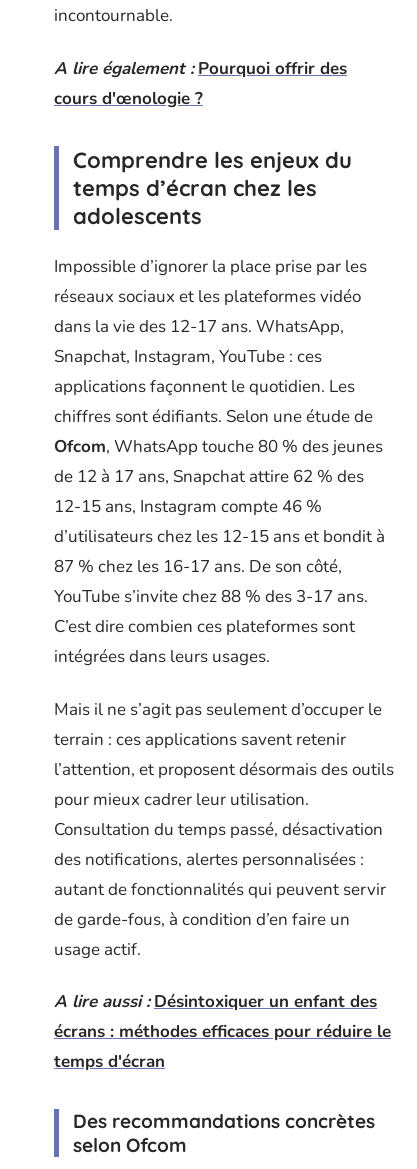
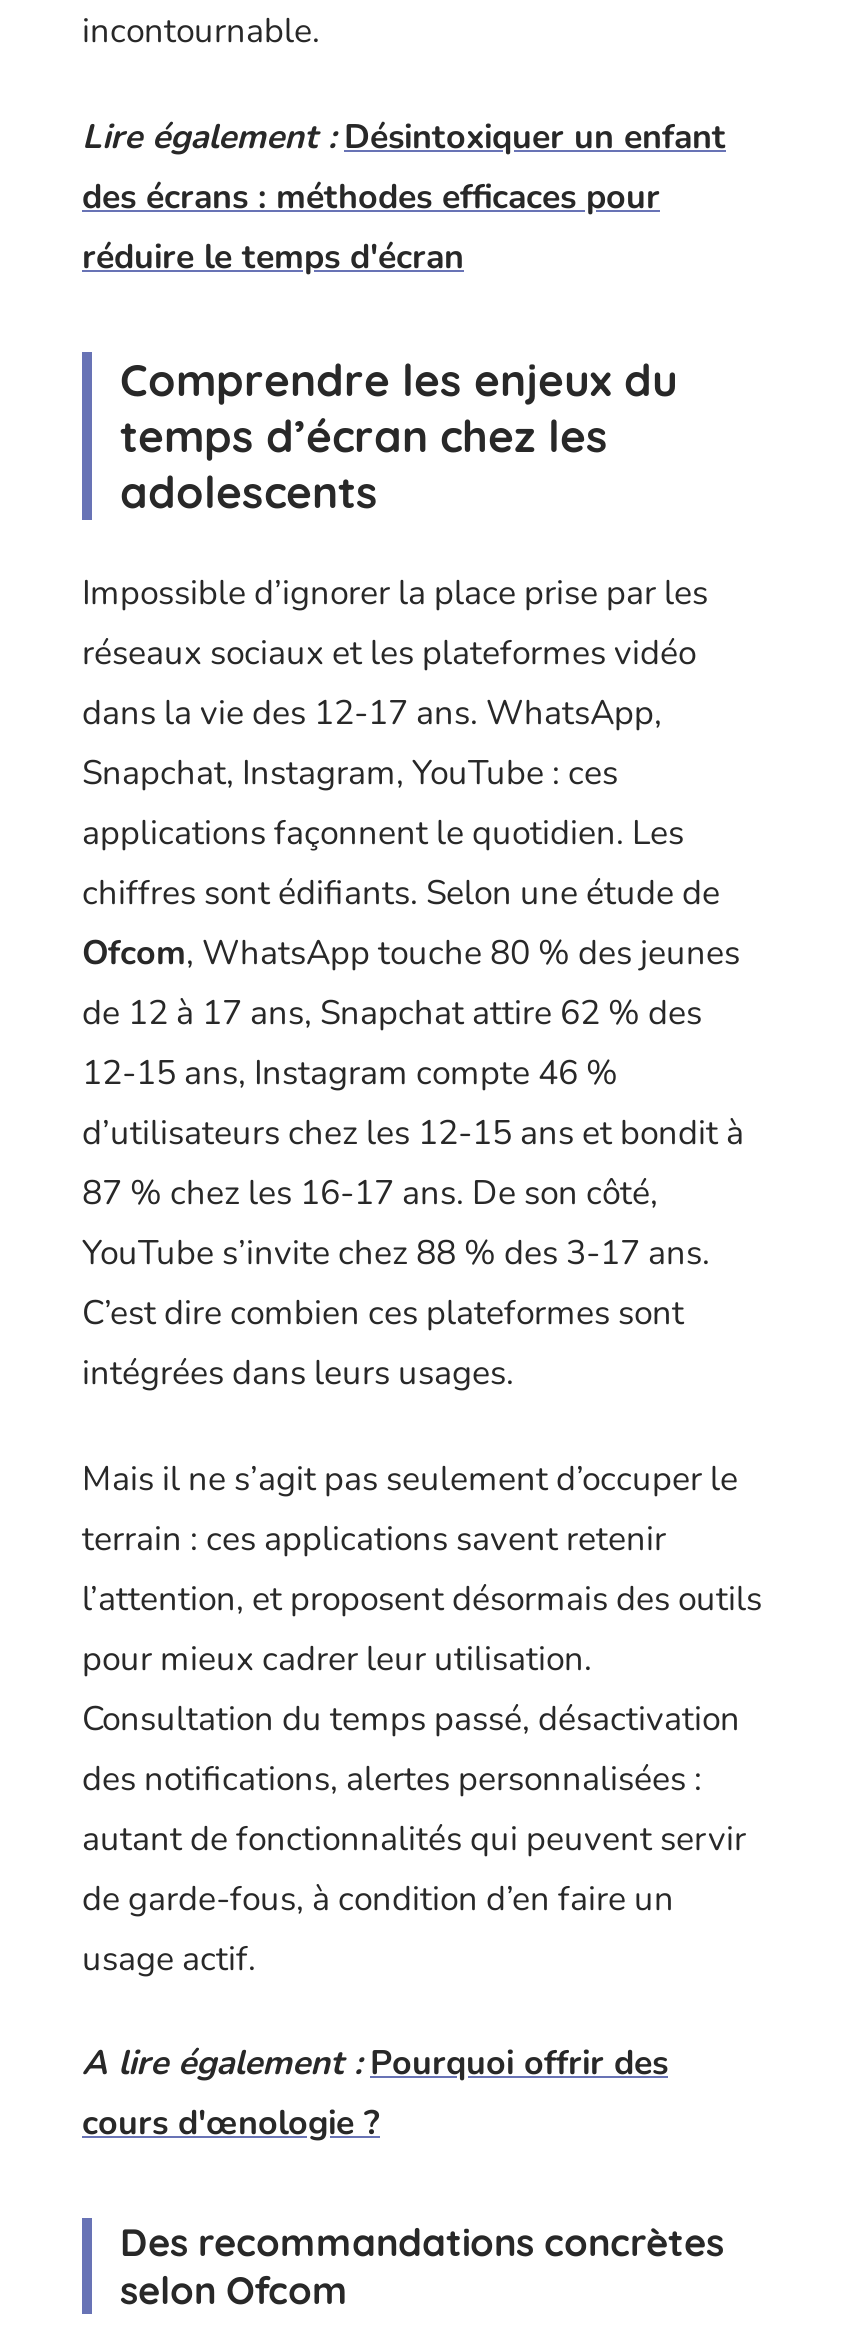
+ Lire également : Désintoxiquer un enfant
+ des écrans : méthodes efficaces pour
+ réduire le temps d'écran

moved down: A lire également : Pourquoi offrir des | cours d'œnologie ?

moved down: Comprendre les enjeux du | temps d’écran chez les | adolescents | ... | de garde-fous, à condition d’en faire un | usage actif.

- A lire aussi : Désintoxiquer un enfant des
- écrans : méthodes efficaces pour réduire le
- temps d'écran
